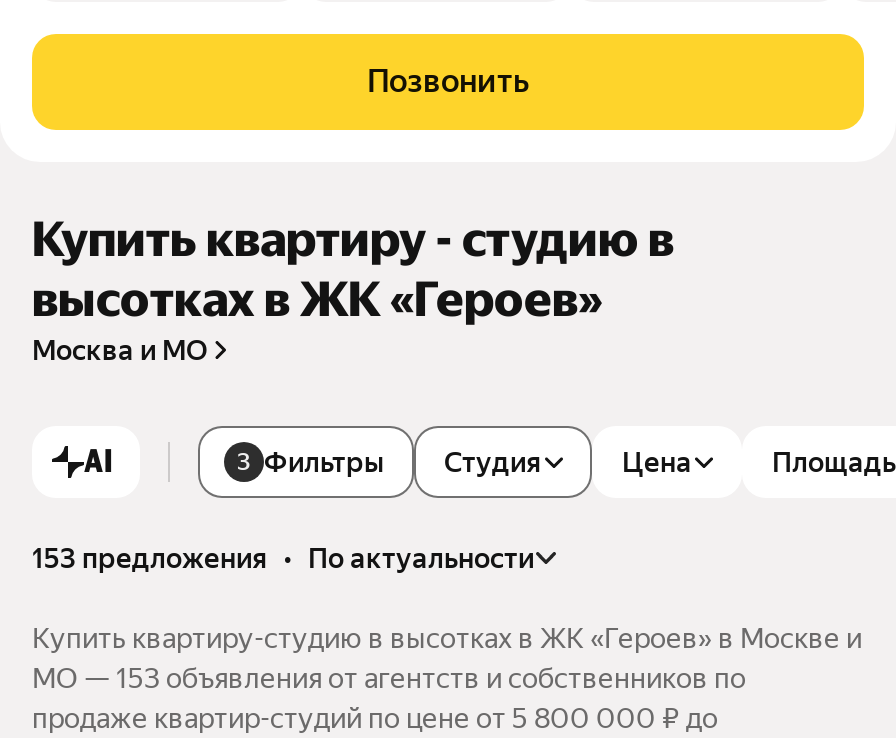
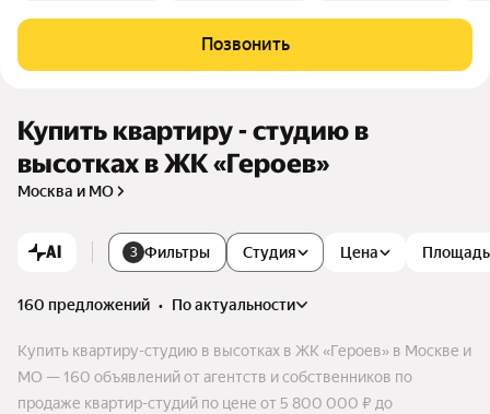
- 153 предложения • по актуальности
+ 160 предложений • по актуальности

- МО — 153 объявления от агентств и собственников по
+ МО — 160 объявлений от агентств и собственников по
